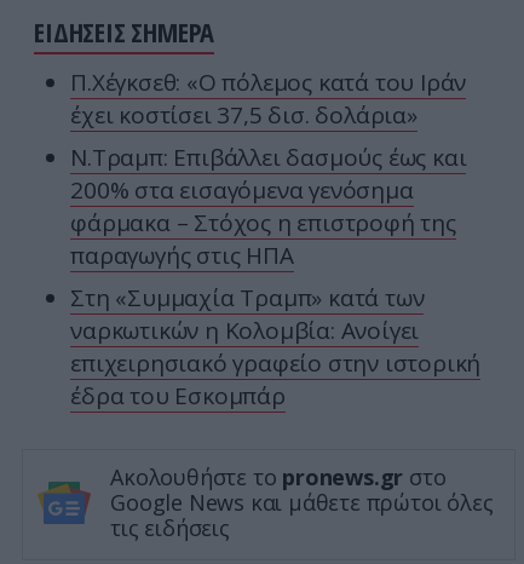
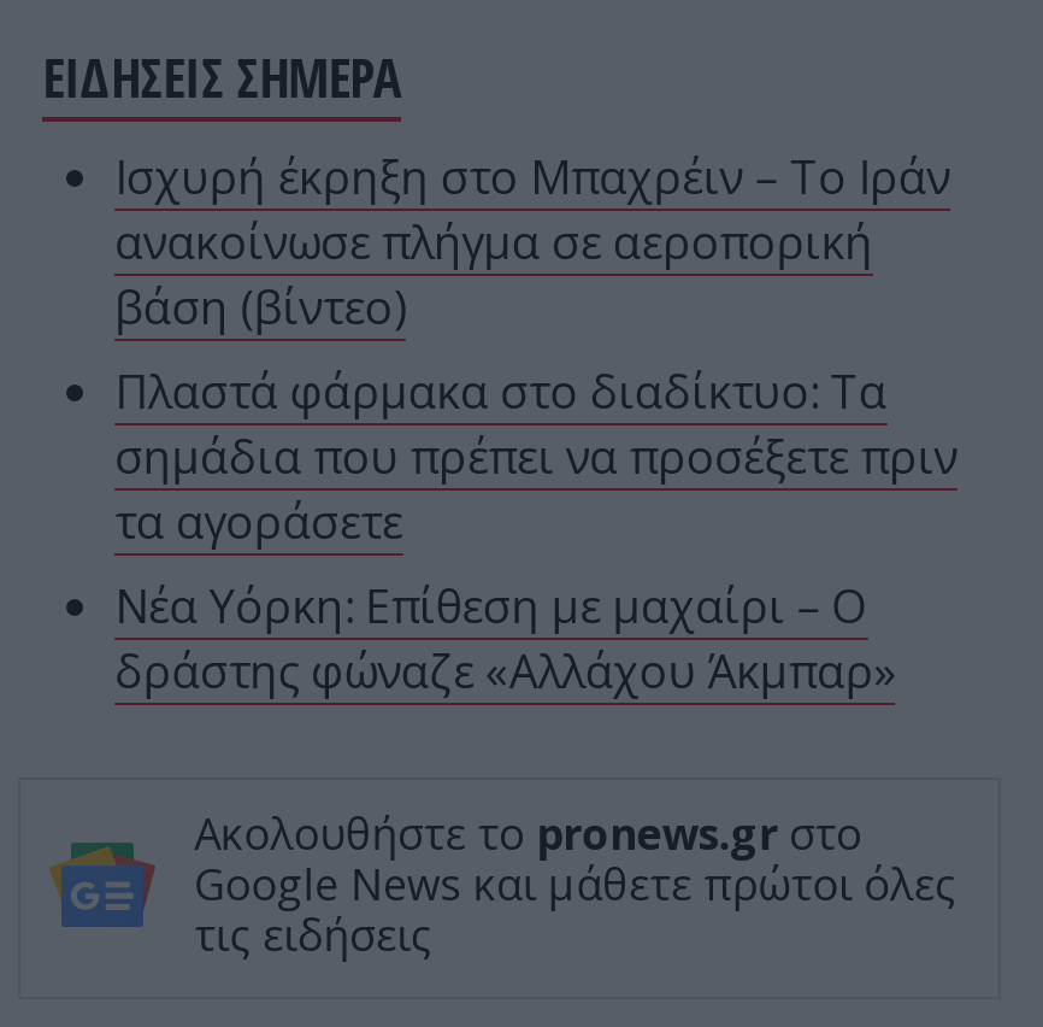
- Π.Χέγκσεθ: «Ο πόλεμος κατά του Ιράν
- έχει κοστίσει 37,5 δισ. δολάρια»
- Ν.Τραμπ: Επιβάλλει δασμούς έως και
- 200% στα εισαγόμενα γενόσημα
- φάρμακα – Στόχος η επιστροφή της
- παραγωγής στις ΗΠΑ
- Στη «Συμμαχία Τραμπ» κατά των
- ναρκωτικών η Κολομβία: Ανοίγει
- επιχειρησιακό γραφείο στην ιστορική
- έδρα του Εσκομπάρ
+ Ισχυρή έκρηξη στο Μπαχρέιν – Το Ιράν
+ ανακοίνωσε πλήγμα σε αεροπορική
+ βάση (βίντεο)
+ Πλαστά φάρμακα στο διαδίκτυο: Τα
+ σημάδια που πρέπει να προσέξετε πριν
+ τα αγοράσετε
+ Νέα Υόρκη: Επίθεση με μαχαίρι – Ο
+ δράστης φώναζε «Αλλάχου Άκμπαρ»
